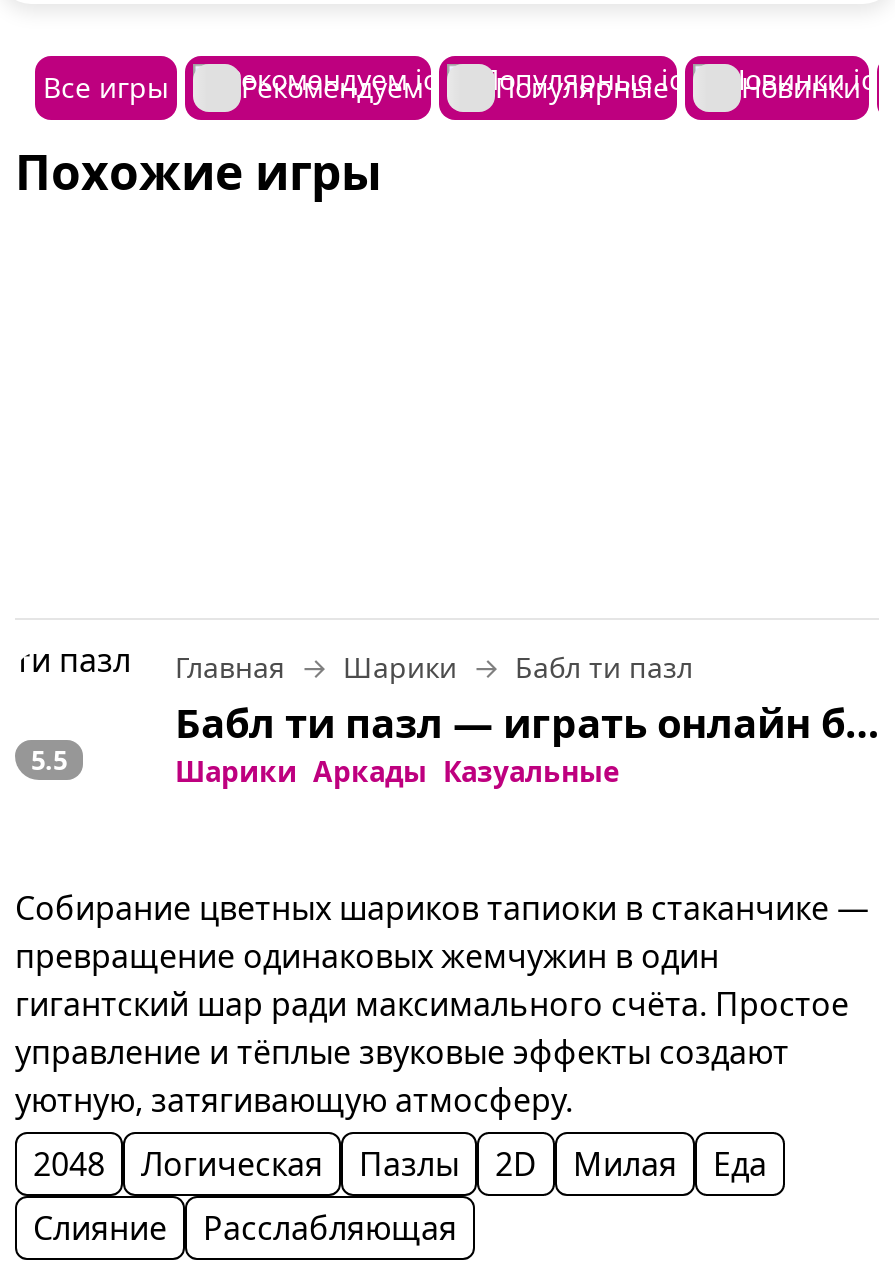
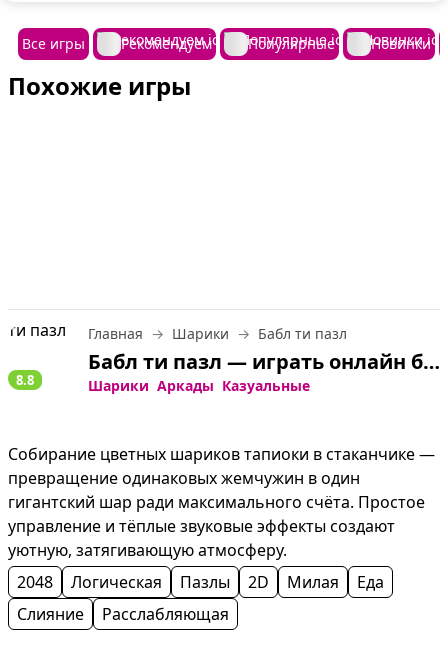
- 5.5
+ 8.8
